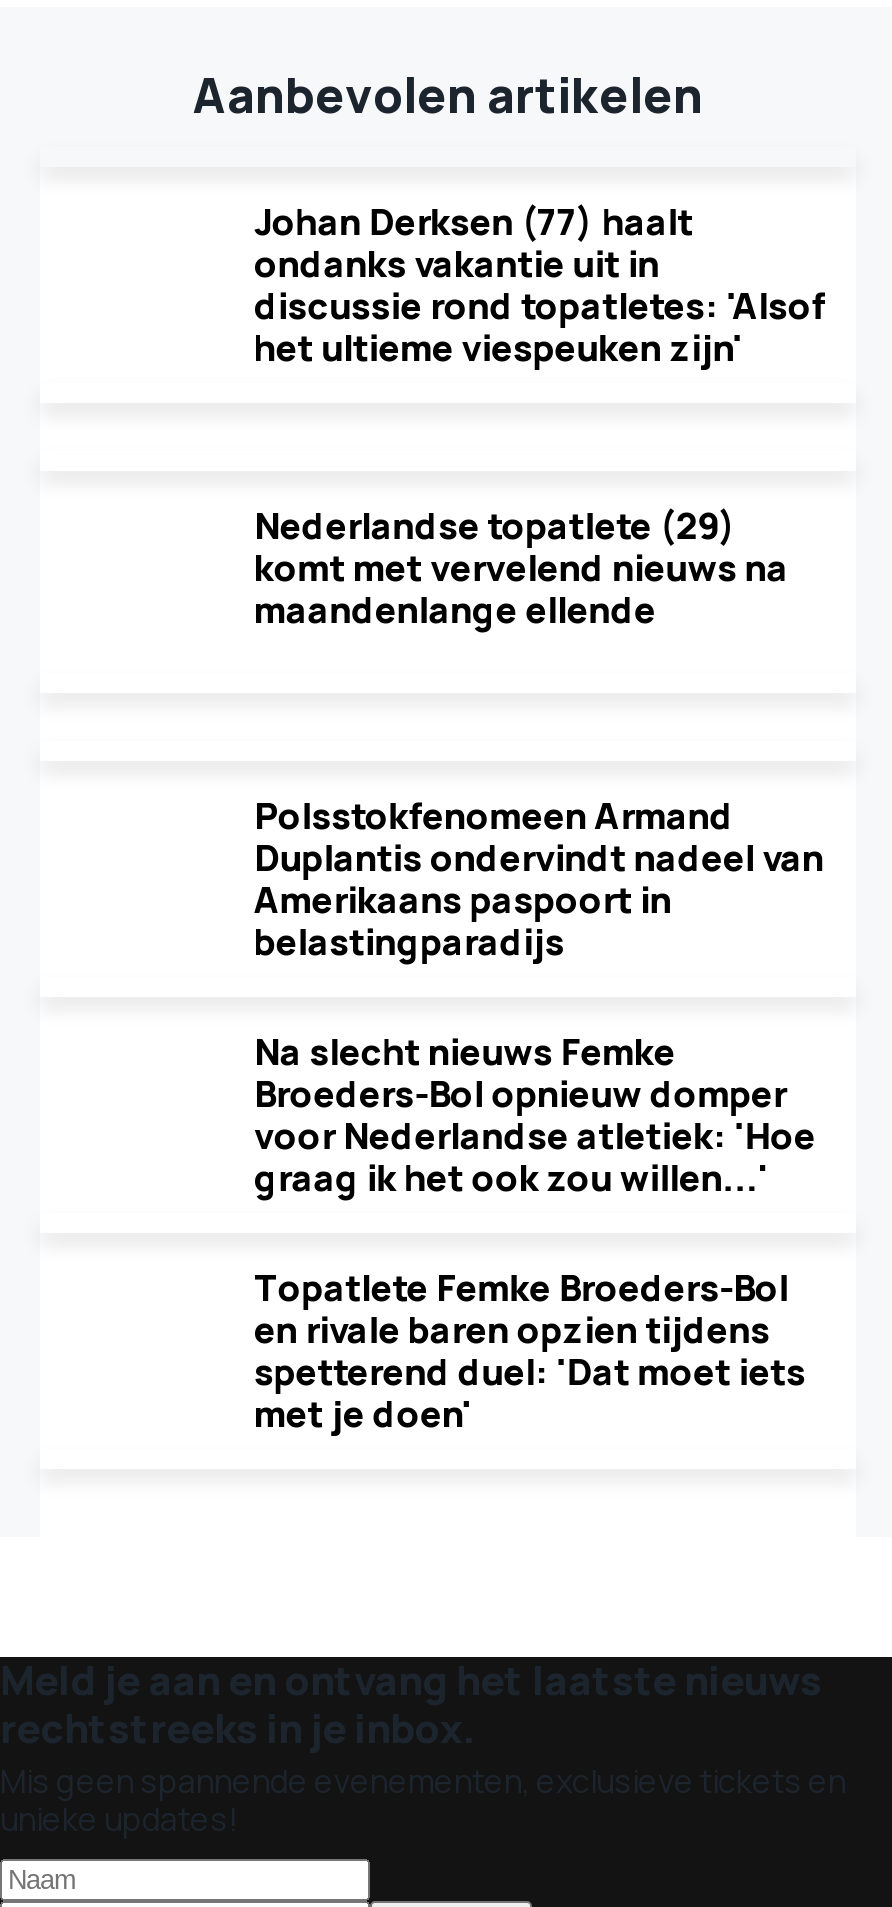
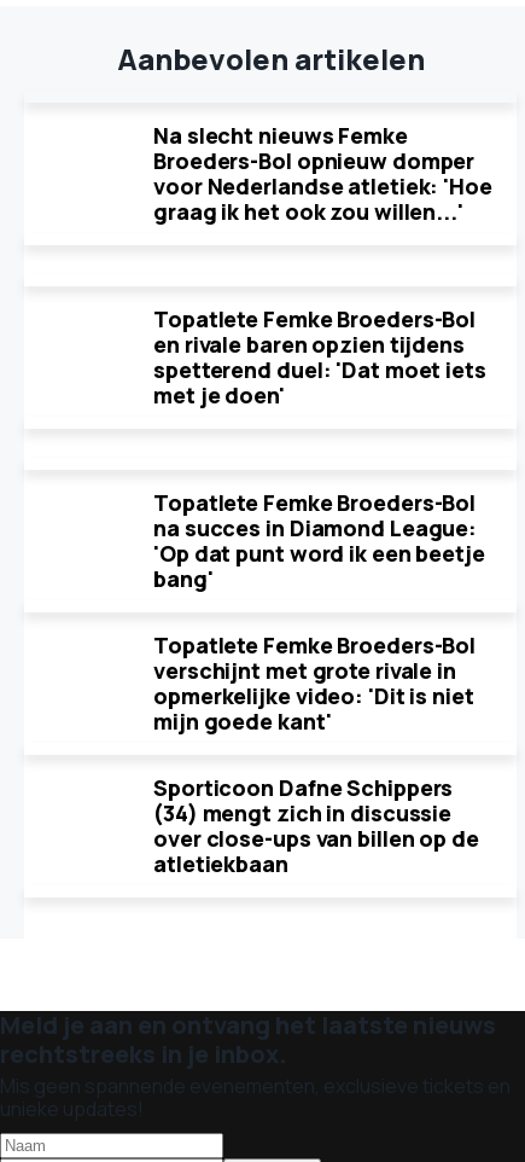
- Johan Derksen (77) haalt
- ondanks vakantie uit in
- discussie rond topatletes: 'Alsof
- het ultieme viespeuken zijn'

- Nederlandse topatlete (29)
- komt met vervelend nieuws na
- maandenlange ellende

- Polsstokfenomeen Armand
- Duplantis ondervindt nadeel van
- Amerikaans paspoort in
- belastingparadijs

moved up: Na slecht nieuws Femke | Broeders-Bol opnieuw domper | voor Nederlandse atletiek: 'Hoe | graag ik het ook zou willen...'

moved up: Topatlete Femke Broeders-Bol | en rivale baren opzien tijdens | spetterend duel: 'Dat moet iets | met je doen'

+ Topatlete Femke Broeders-Bol
+ na succes in Diamond League:
+ 'Op dat punt word ik een beetje
+ bang'
+ Topatlete Femke Broeders-Bol
+ verschijnt met grote rivale in
+ opmerkelijke video: 'Dit is niet
+ mijn goede kant'
+ Sporticoon Dafne Schippers
+ (34) mengt zich in discussie
+ over close-ups van billen op de
+ atletiekbaan
